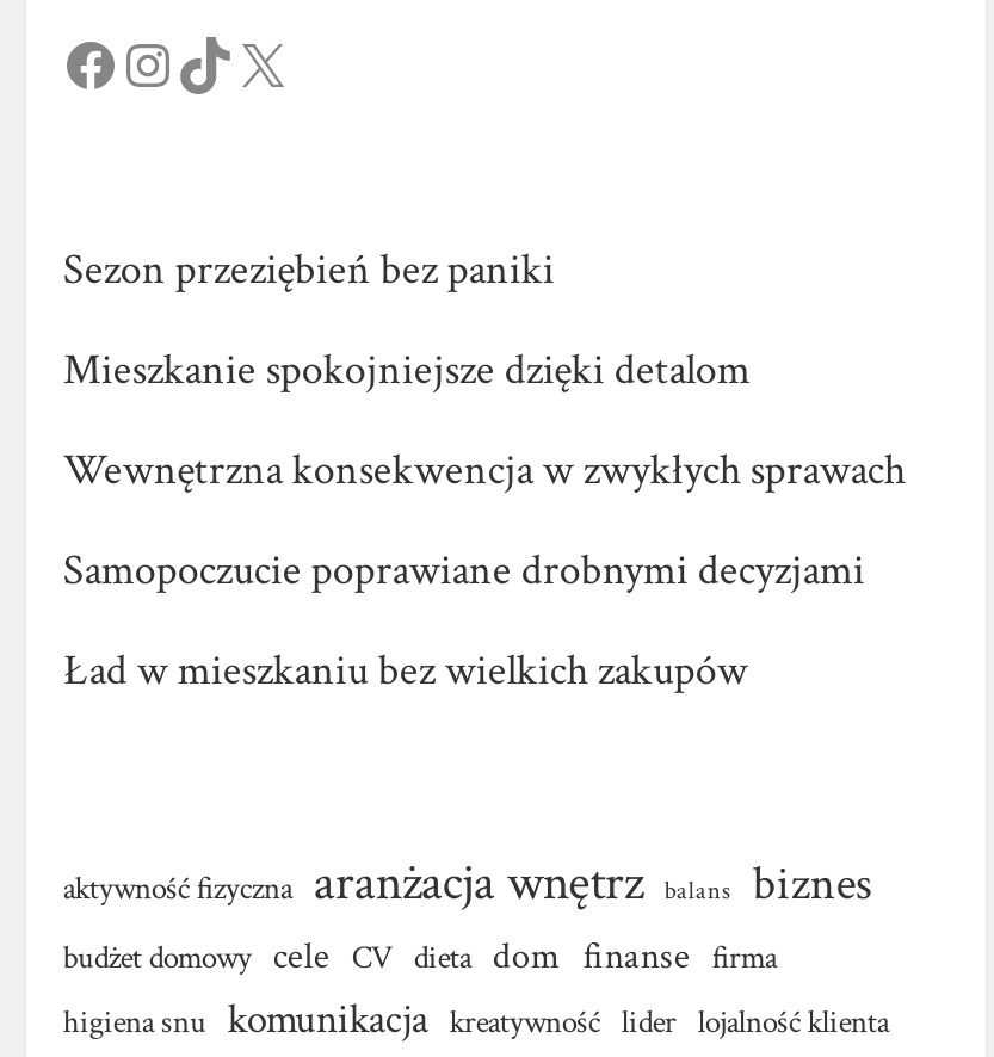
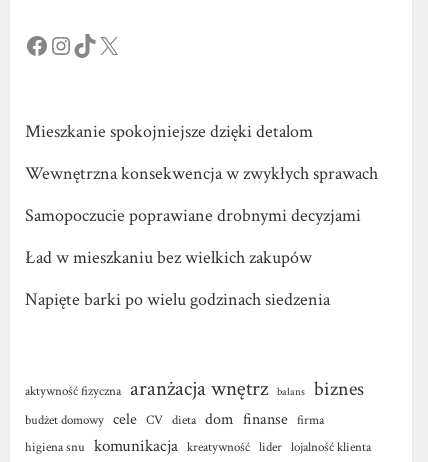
- Sezon przeziębień bez paniki

moved up: Mieszkanie spokojniejsze dzięki detalom | Wewnętrzna konsekwencja w zwykłych sprawach | Samopoczucie poprawiane drobnymi decyzjami | Ład w mieszkaniu bez wielkich zakupów

+ Napięte barki po wielu godzinach siedzenia
